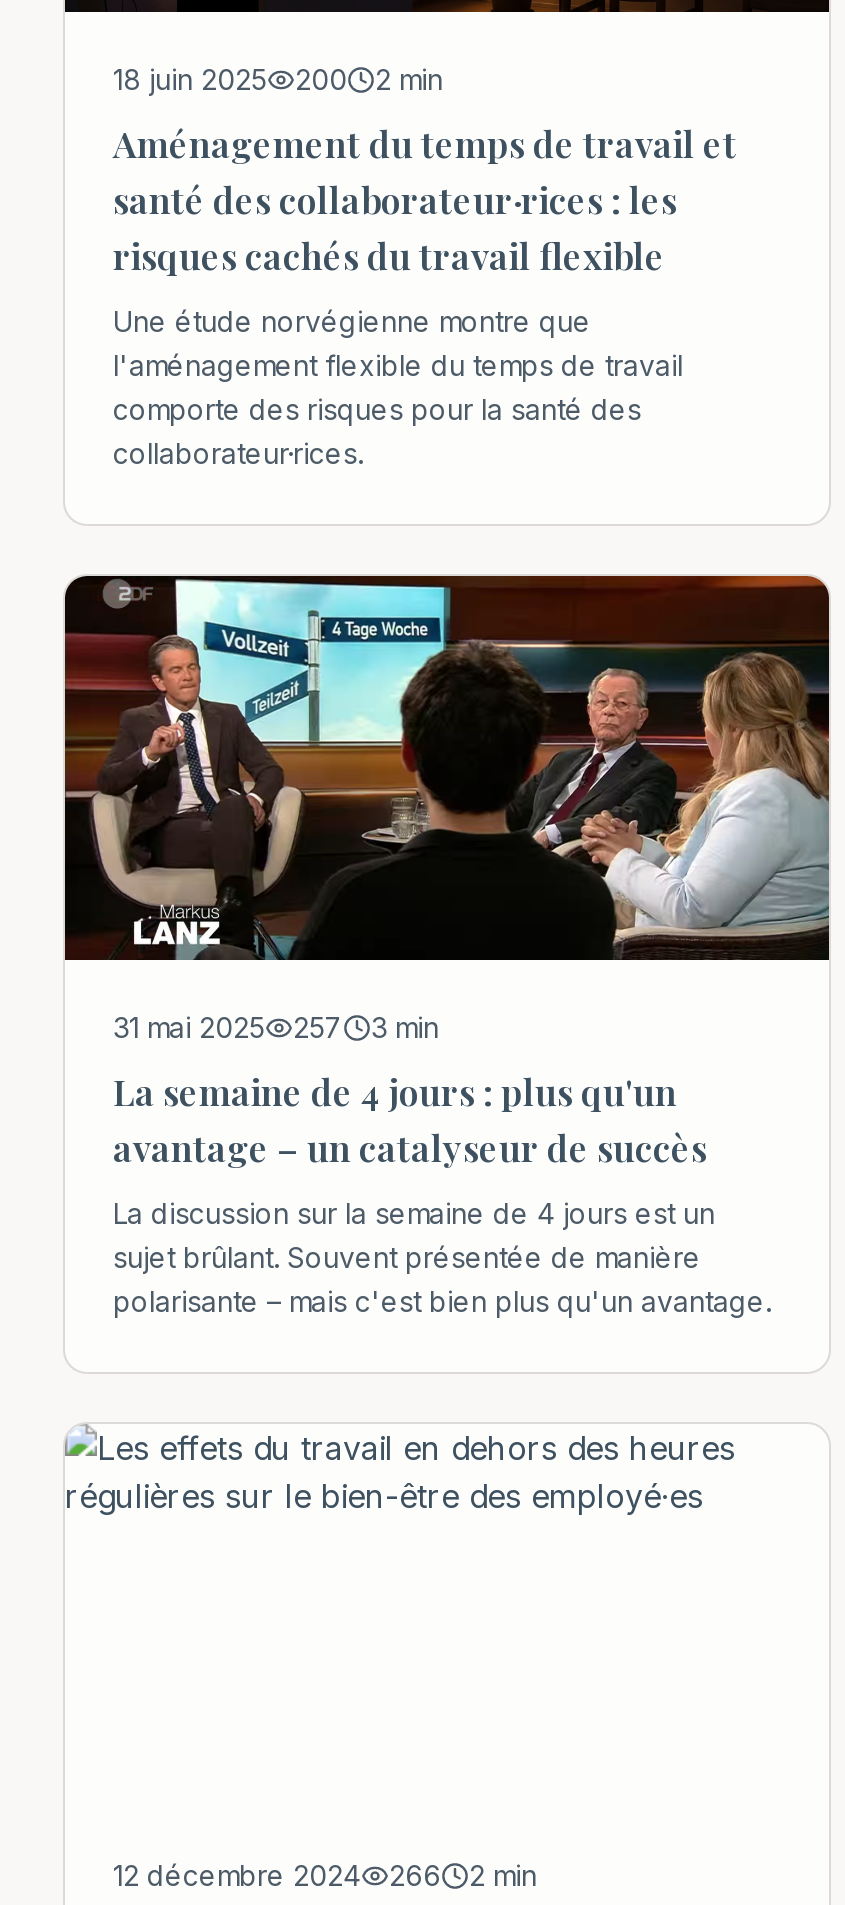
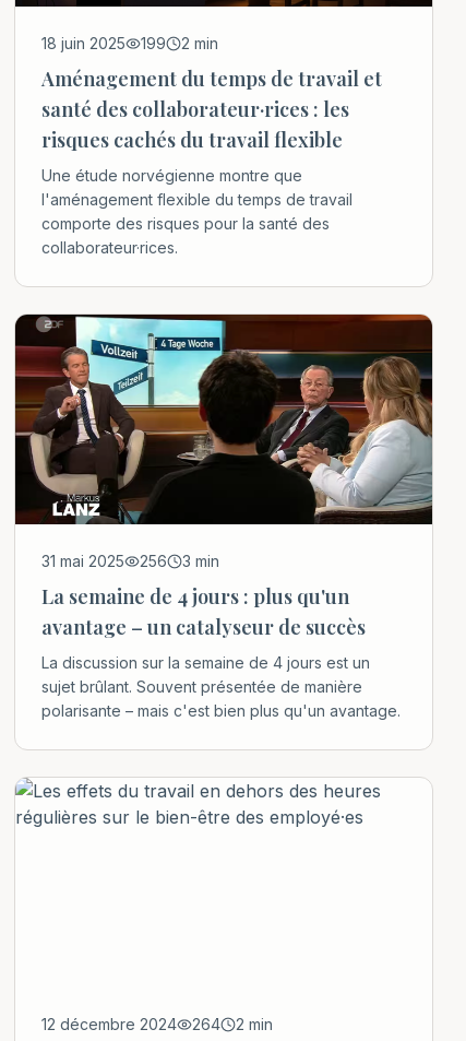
- 18 juin 2025 200 2 min
+ 18 juin 2025 199 2 min

- 31 mai 2025 257 3 min
+ 31 mai 2025 256 3 min

- 12 décembre 2024 266 2 min
+ 12 décembre 2024 264 2 min
